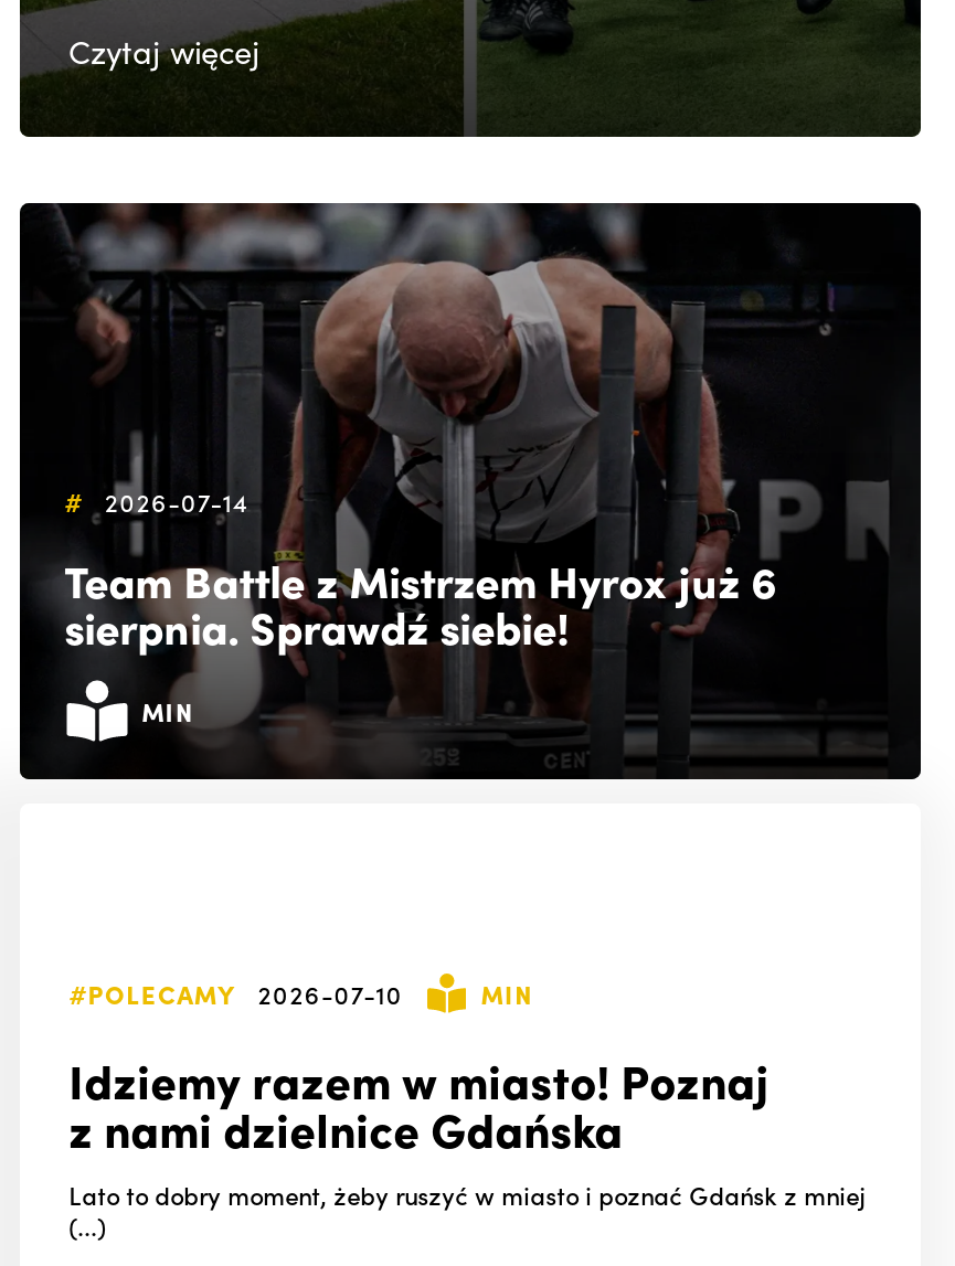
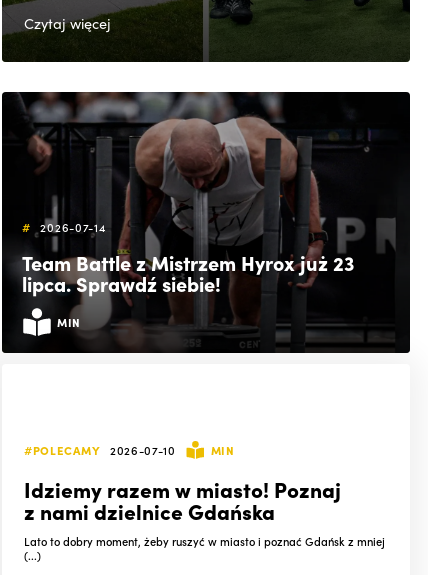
- Team Battle z Mistrzem Hyrox już 6
+ Team Battle z Mistrzem Hyrox już 23

- sierpnia. Sprawdź siebie!
+ lipca. Sprawdź siebie!
